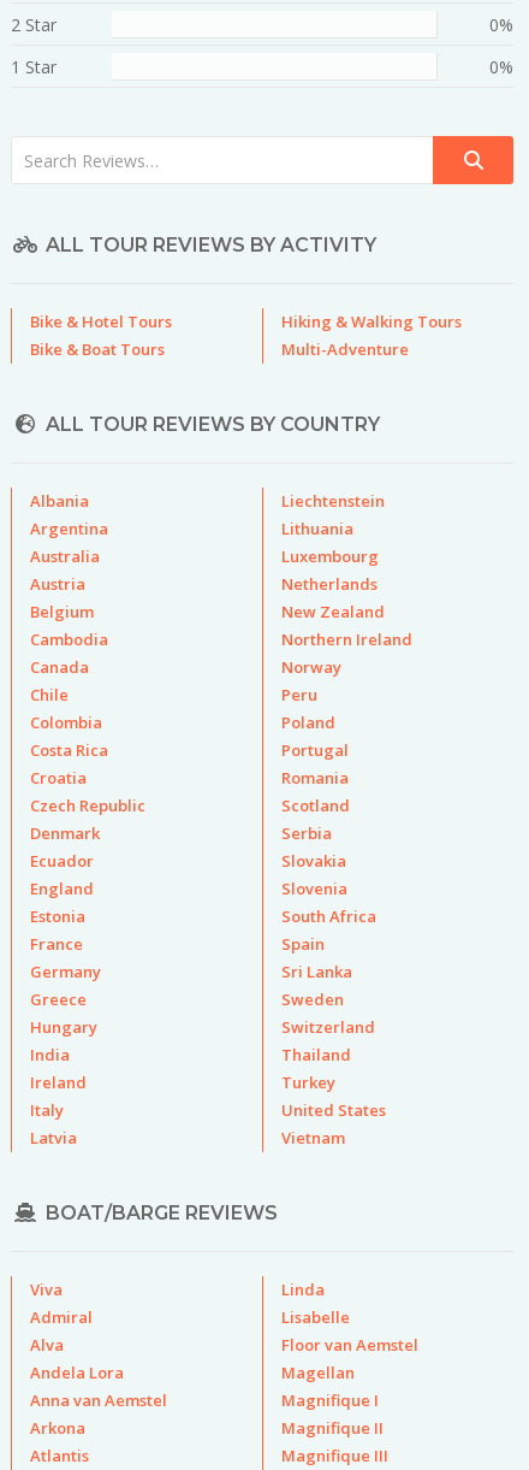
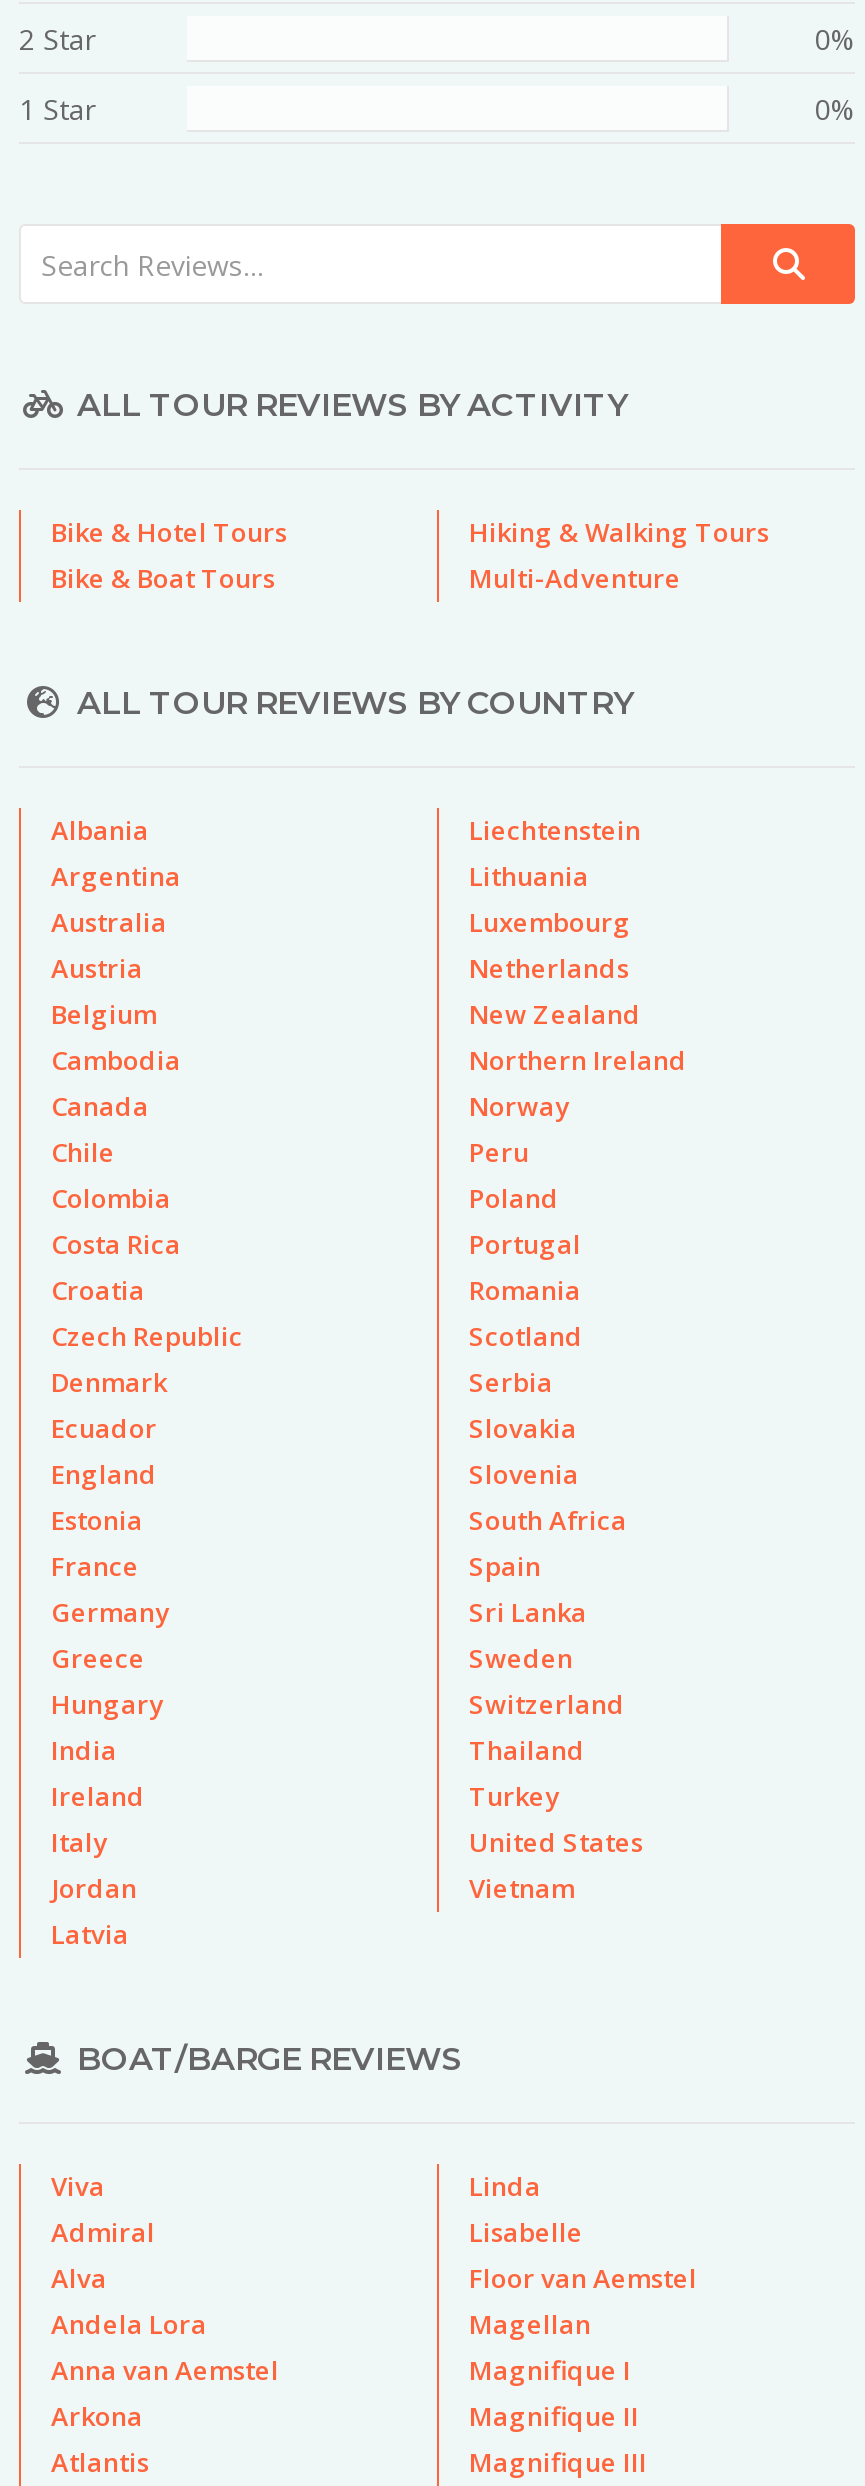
+ Jordan
